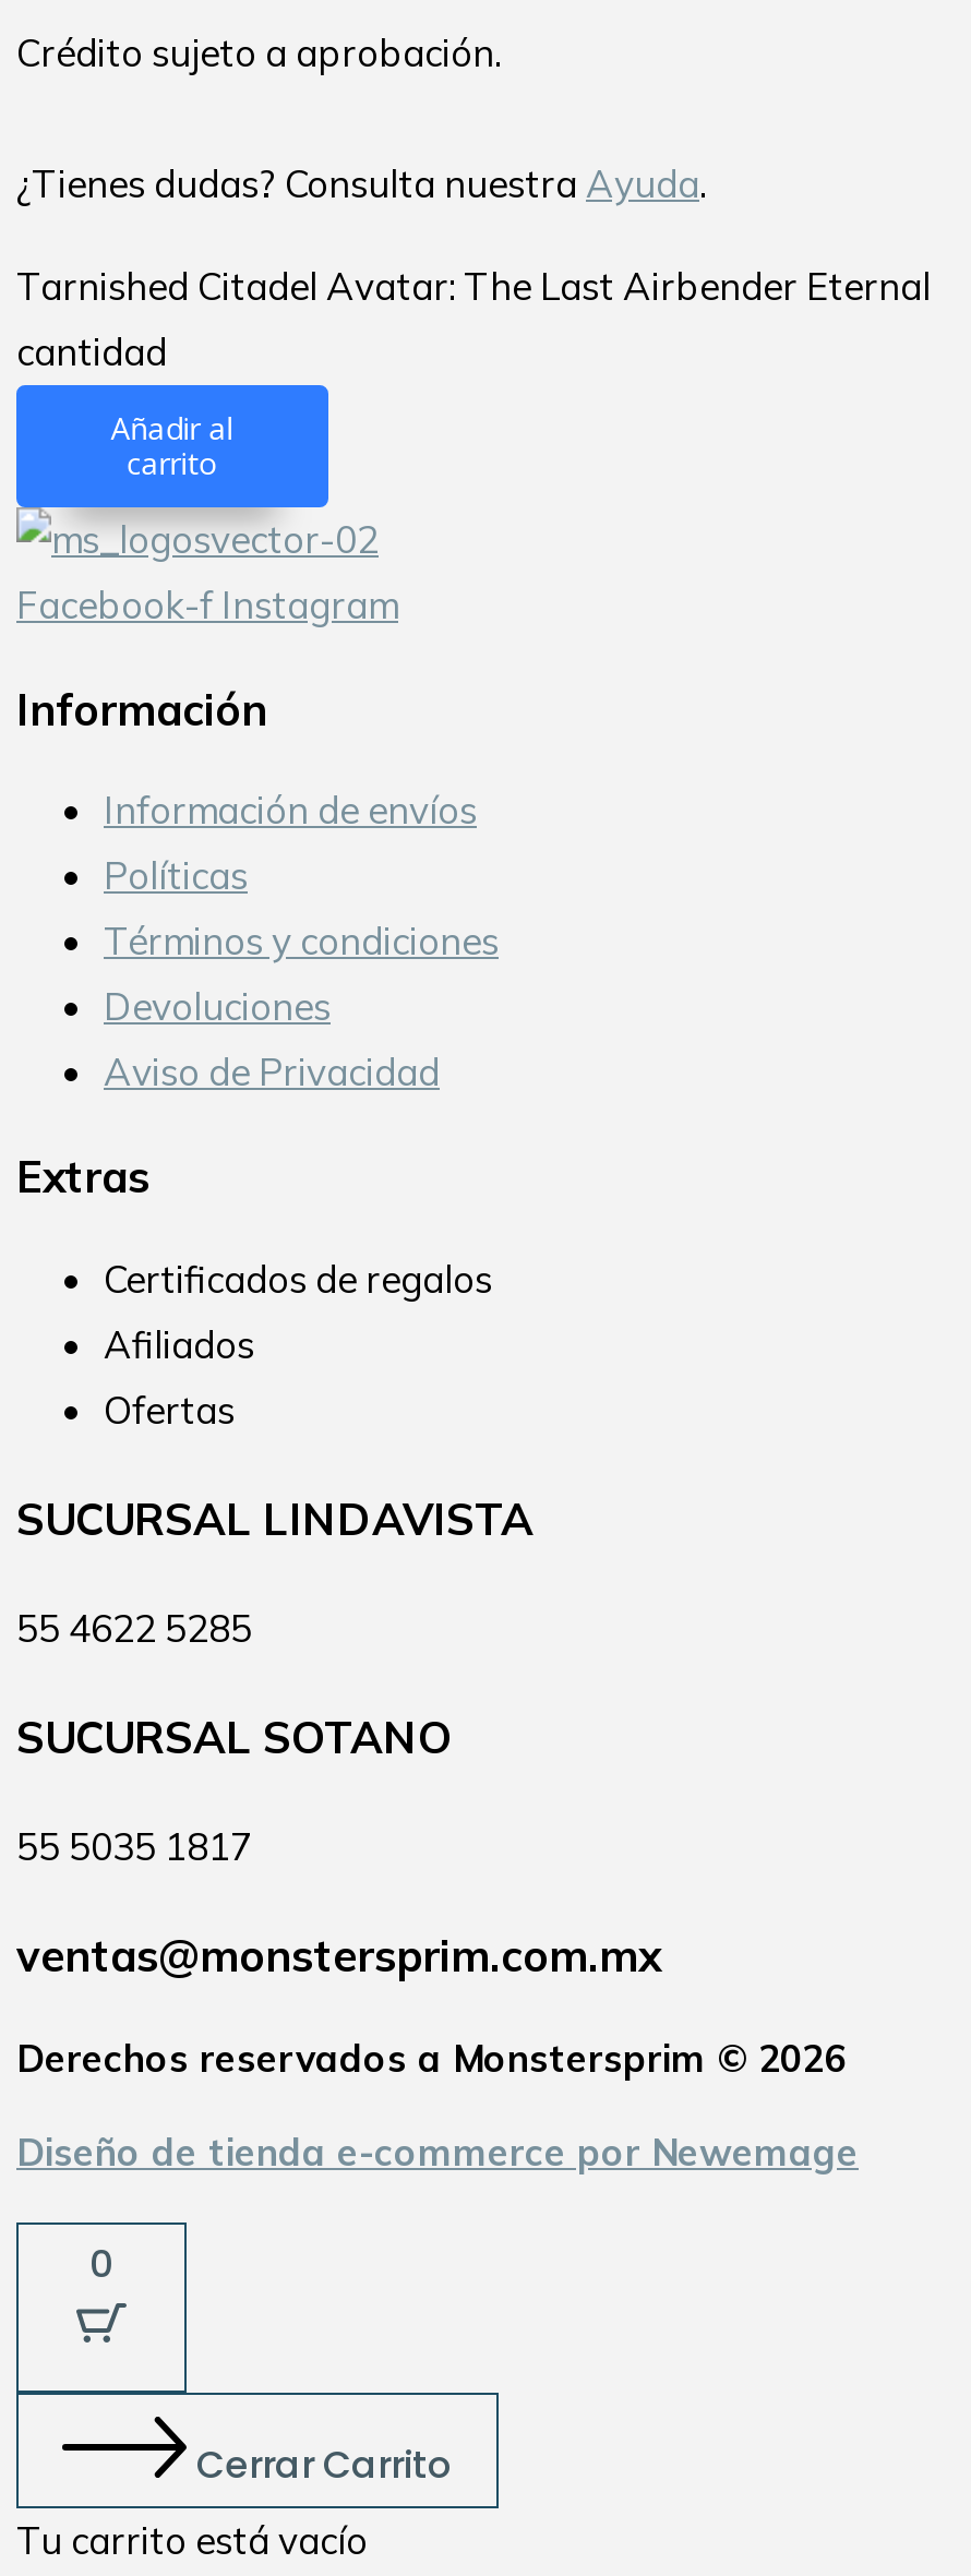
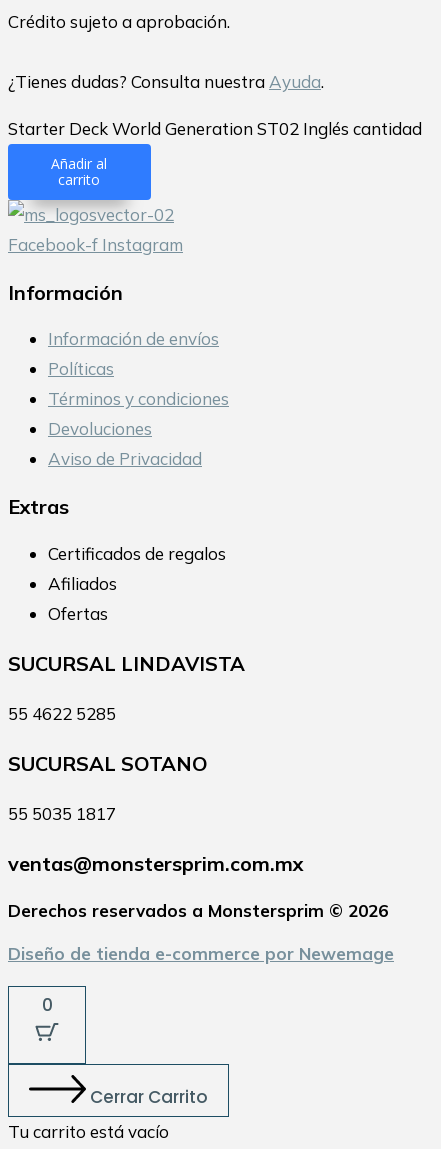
- Tarnished Citadel Avatar: The Last Airbender Eternal
- cantidad
+ Starter Deck World Generation ST02 Inglés cantidad
